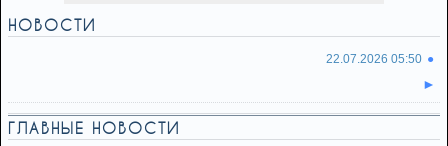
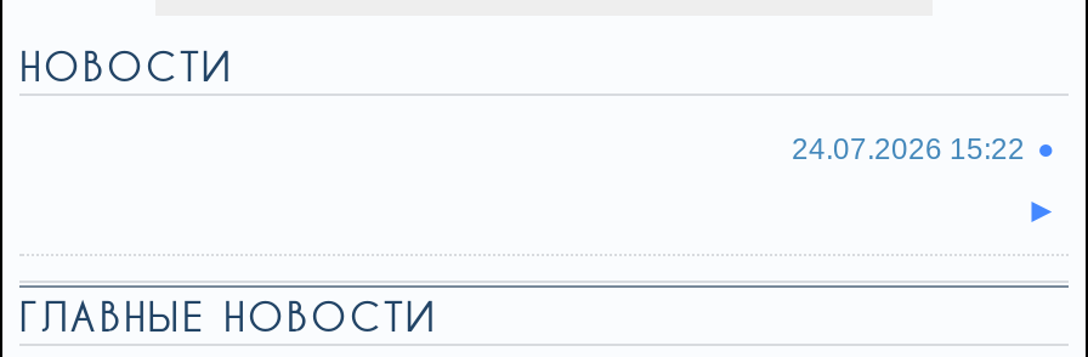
- 22.07.2026 05:50
+ 24.07.2026 15:22
